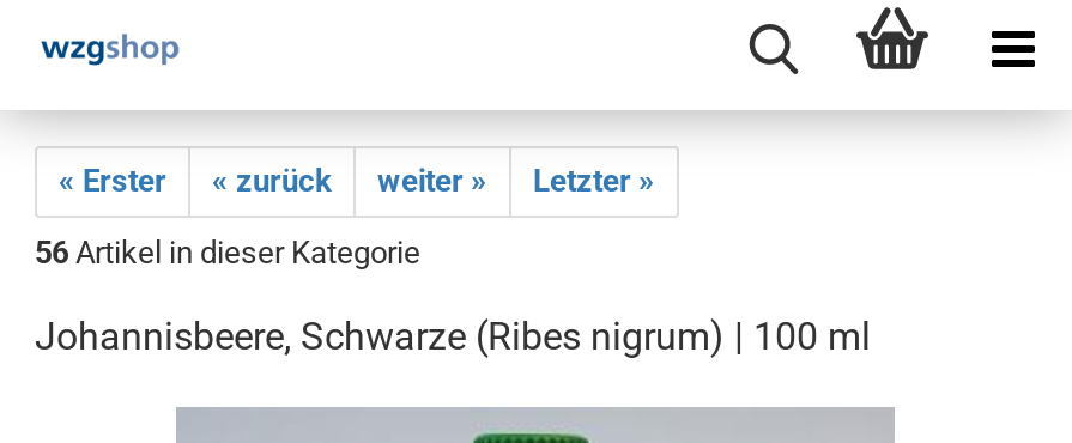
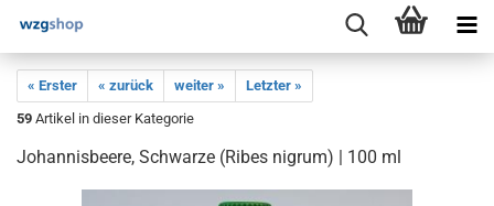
- 56 Artikel in dieser Kategorie
+ 59 Artikel in dieser Kategorie
